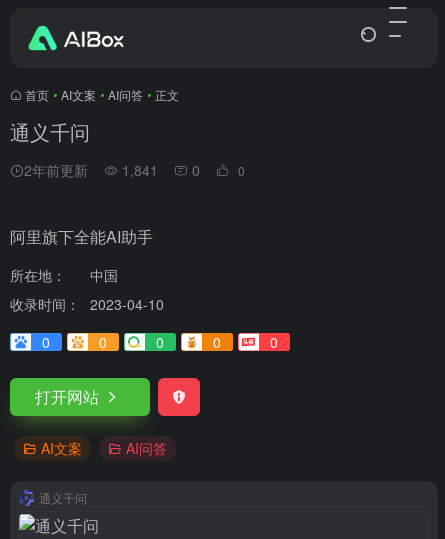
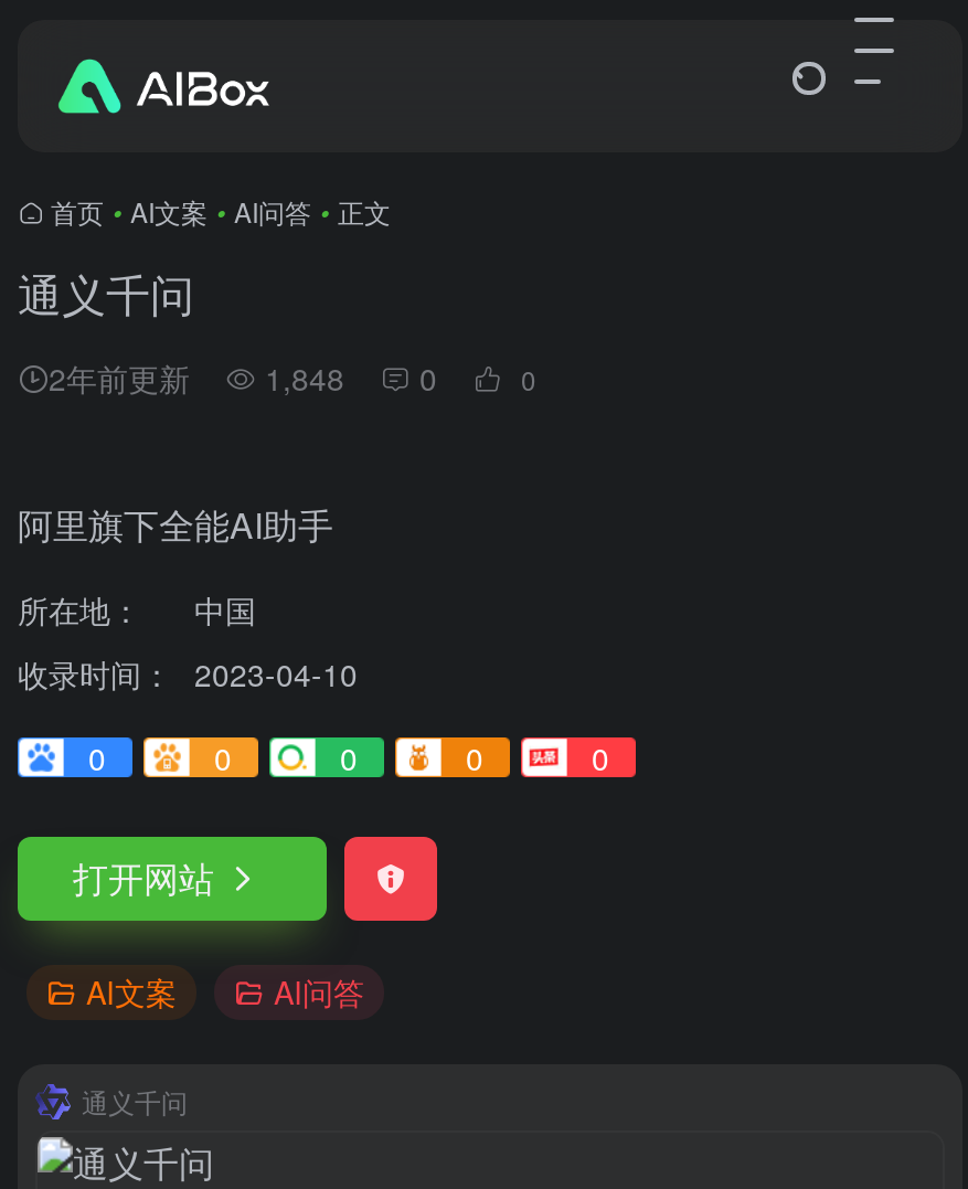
- 2年前更新 1,841 0
+ 2年前更新 1,848 0
